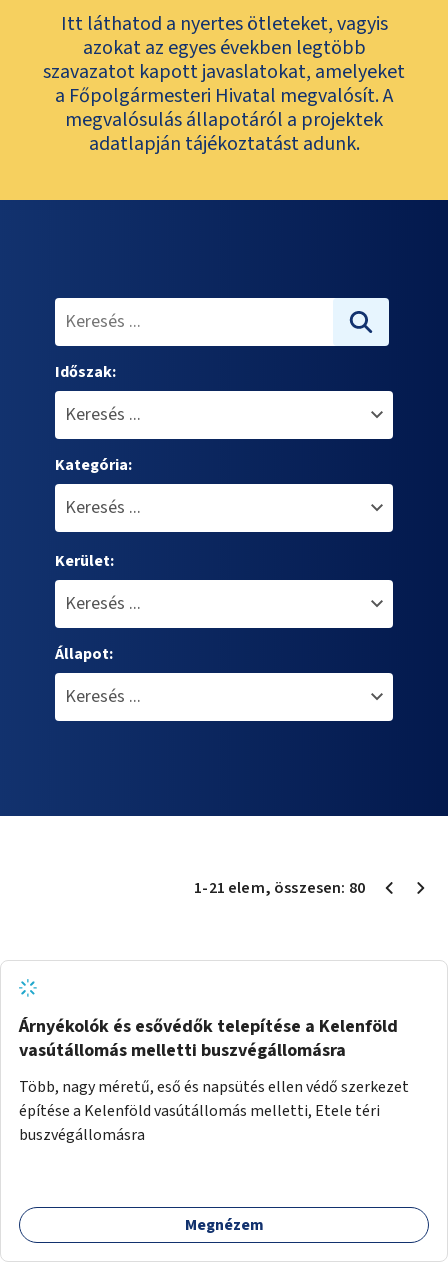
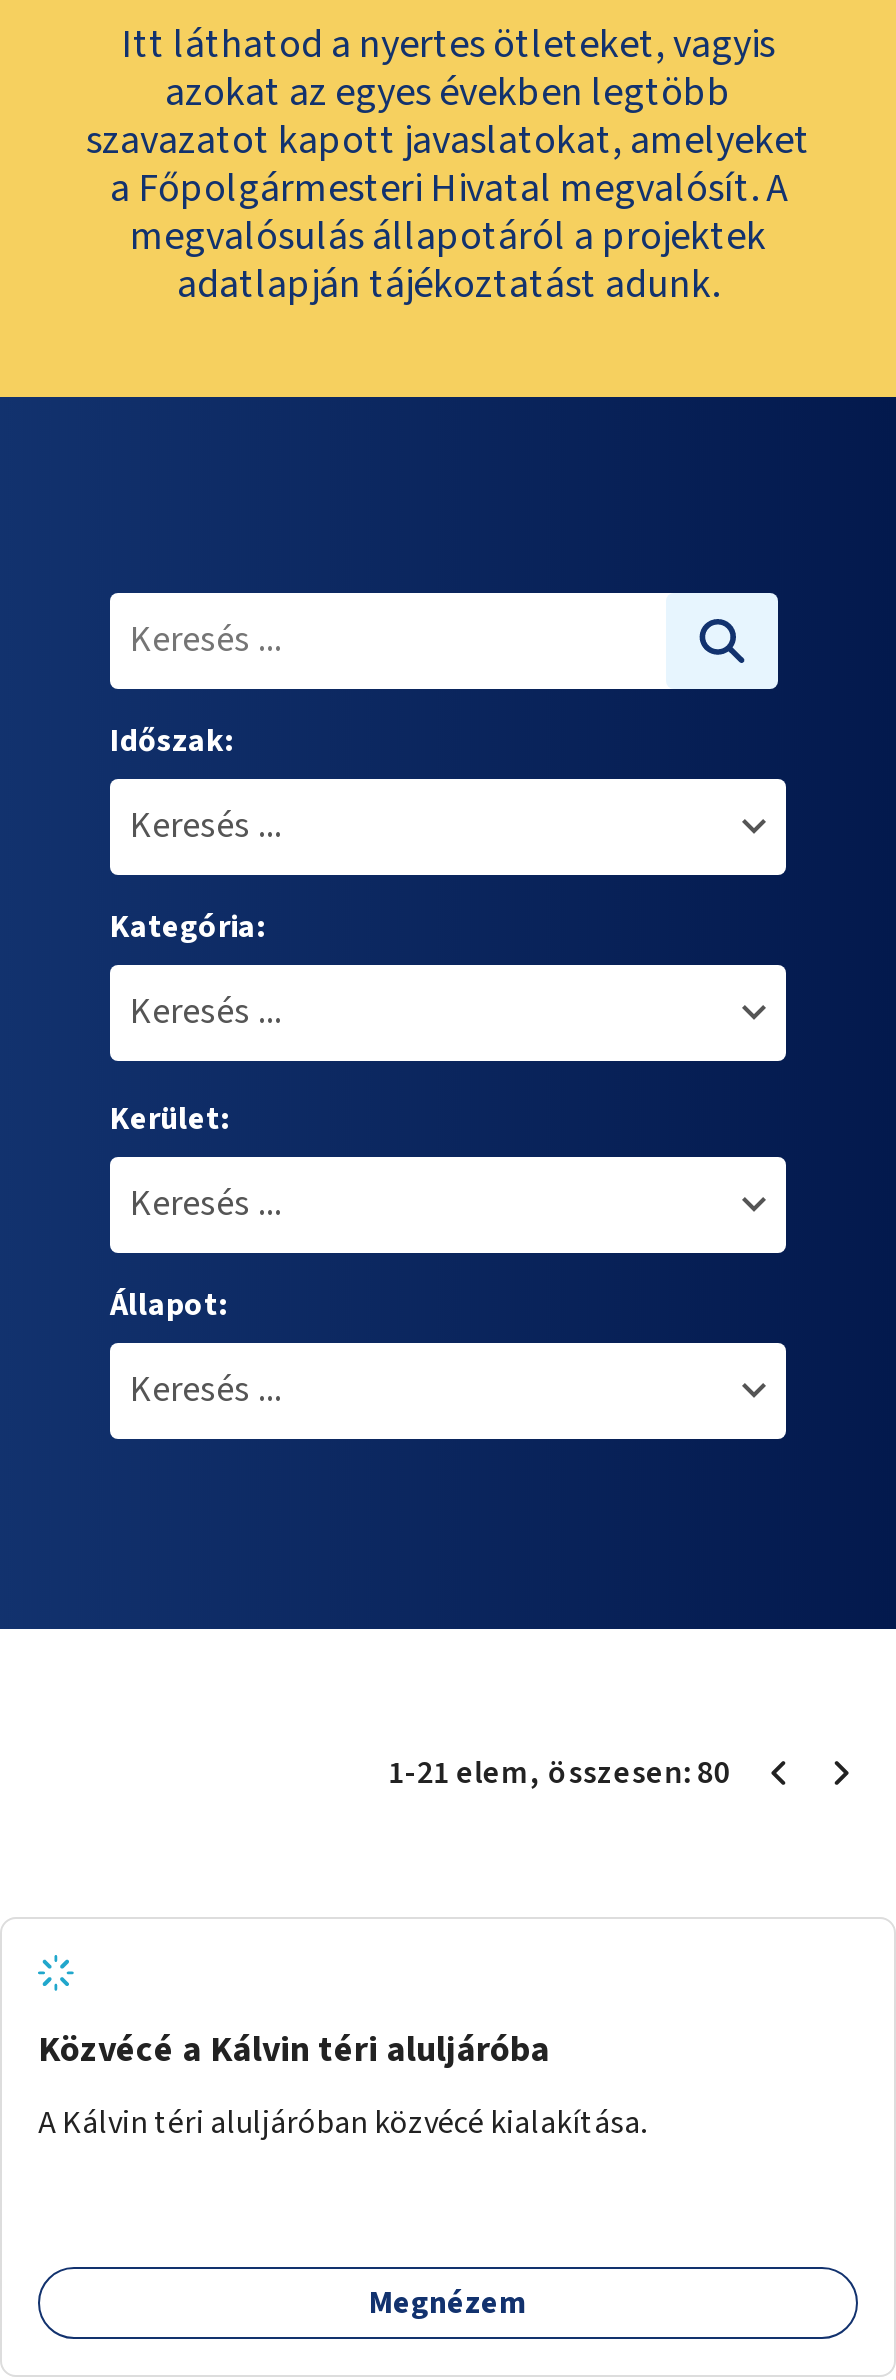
- Árnyékolók és esővédők telepítése a Kelenföld
- vasútállomás melletti buszvégállomásra
+ Közvécé a Kálvin téri aluljáróba

- Több, nagy méretű, eső és napsütés ellen védő szerkezet
- építése a Kelenföld vasútállomás melletti, Etele téri
- buszvégállomásra
+ A Kálvin téri aluljáróban közvécé kialakítása.
